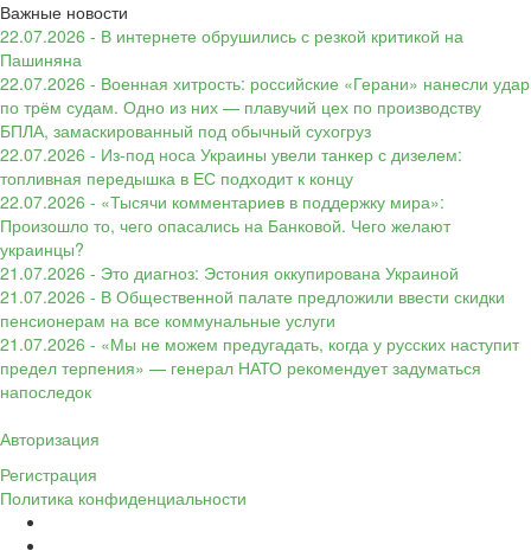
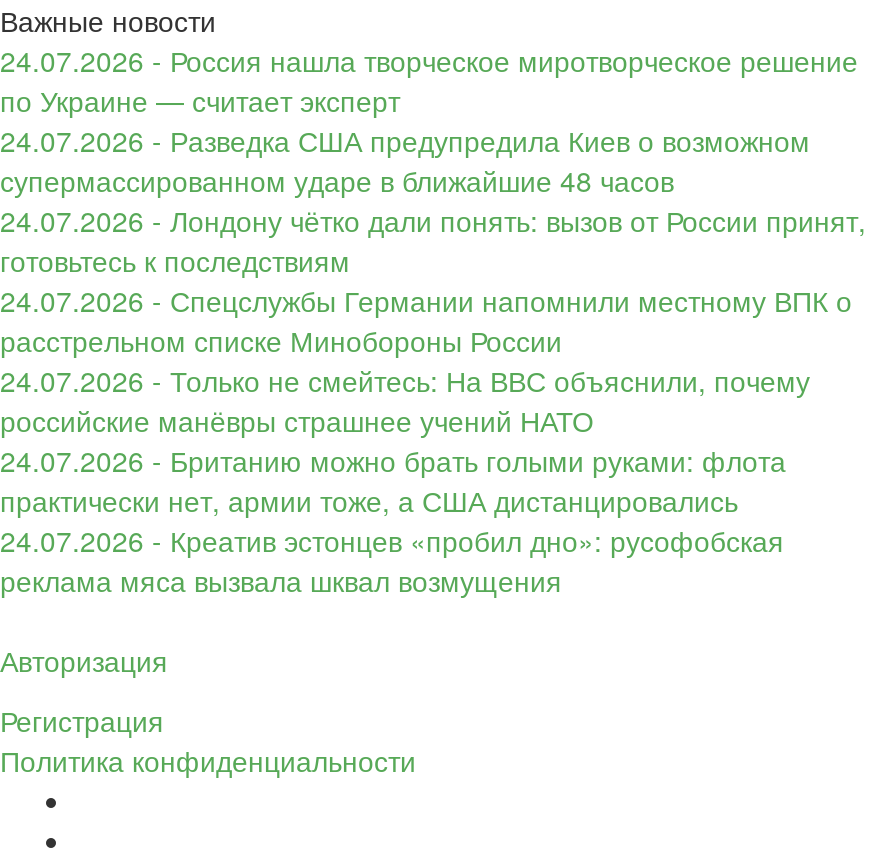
- 22.07.2026 - В интернете обрушились с резкой критикой на
- Пашиняна
- 22.07.2026 - Военная хитрость: российские «Герани» нанесли удар
- по трём судам. Одно из них — плавучий цех по производству
- БПЛА, замаскированный под обычный сухогруз
- 22.07.2026 - Из-под носа Украины увели танкер с дизелем:
- топливная передышка в ЕС подходит к концу
- 22.07.2026 - «Тысячи комментариев в поддержку мира»:
- Произошло то, чего опасались на Банковой. Чего желают
- украинцы?
- 21.07.2026 - Это диагноз: Эстония оккупирована Украиной
- 21.07.2026 - В Общественной палате предложили ввести скидки
- пенсионерам на все коммунальные услуги
- 21.07.2026 - «Мы не можем предугадать, когда у русских наступит
- предел терпения» — генерал НАТО рекомендует задуматься
- напоследок
+ 24.07.2026 - Россия нашла творческое миротворческое решение
+ по Украине — считает эксперт
+ 24.07.2026 - Разведка США предупредила Киев о возможном
+ супермассированном ударе в ближайшие 48 часов
+ 24.07.2026 - Лондону чётко дали понять: вызов от России принят,
+ готовьтесь к последствиям
+ 24.07.2026 - Спецслужбы Германии напомнили местному ВПК о
+ расстрельном списке Минобороны России
+ 24.07.2026 - Только не смейтесь: На ВВС объяснили, почему
+ российские манёвры страшнее учений НАТО
+ 24.07.2026 - Британию можно брать голыми руками: флота
+ практически нет, армии тоже, а США дистанцировались
+ 24.07.2026 - Креатив эстонцев «пробил дно»: русофобская
+ реклама мяса вызвала шквал возмущения
